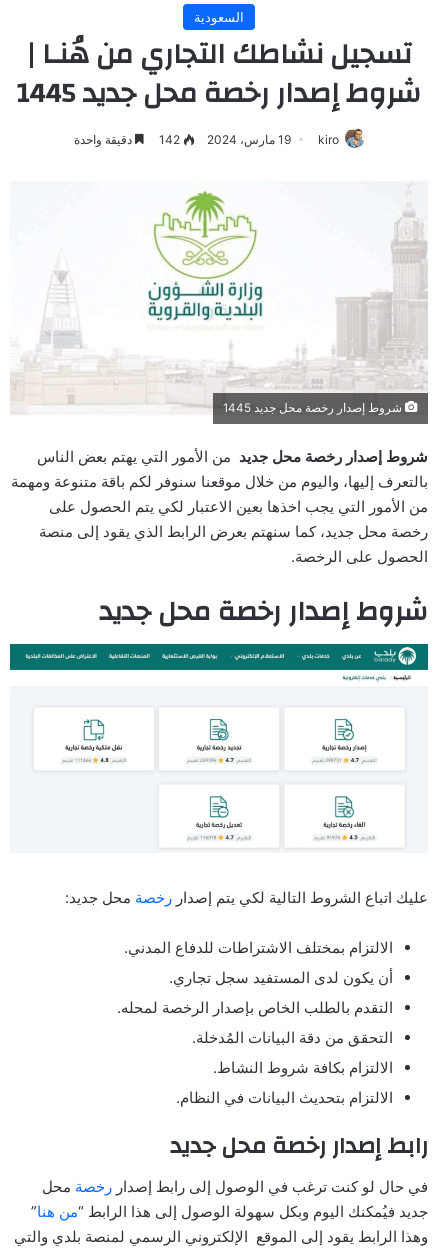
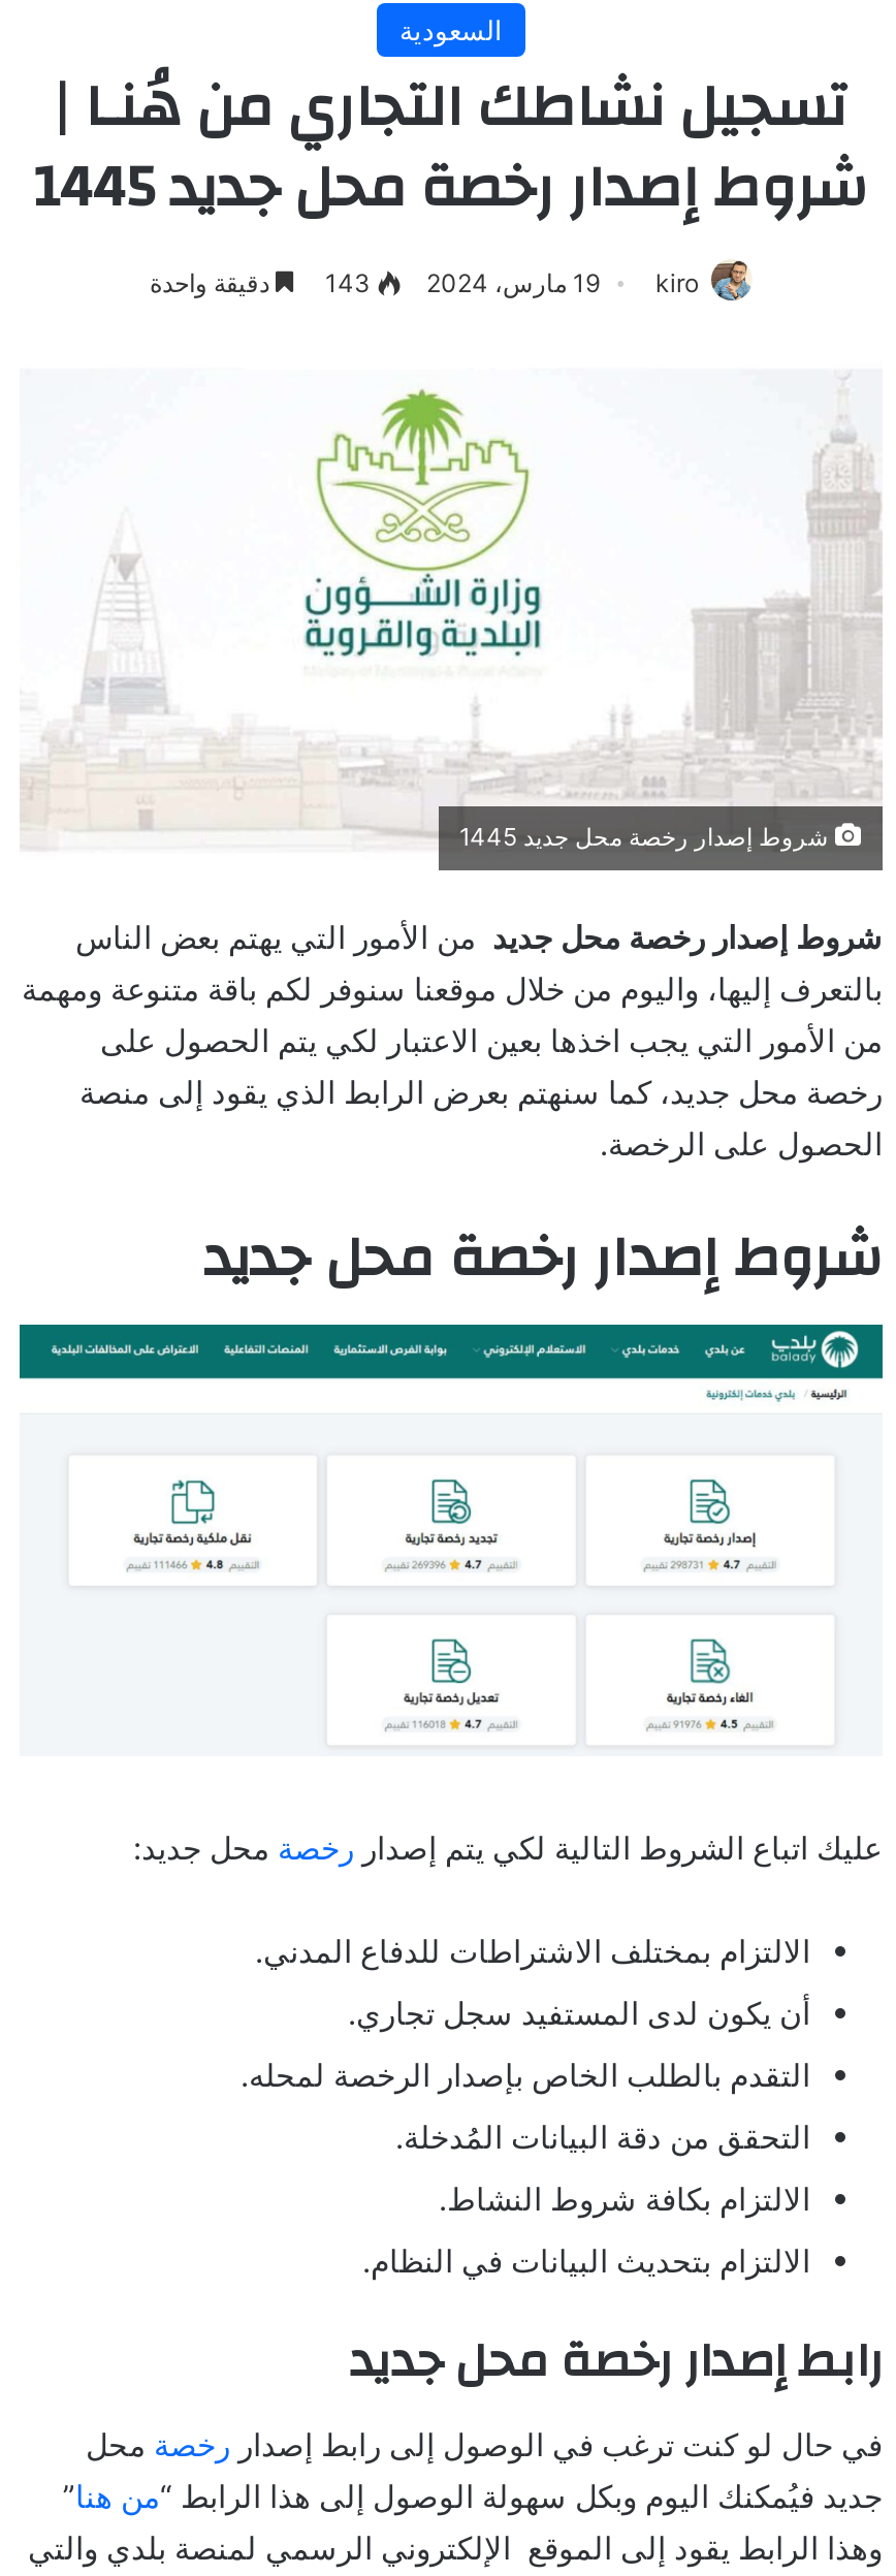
- 142 دقيقة واحدة
+ 143 دقيقة واحدة
